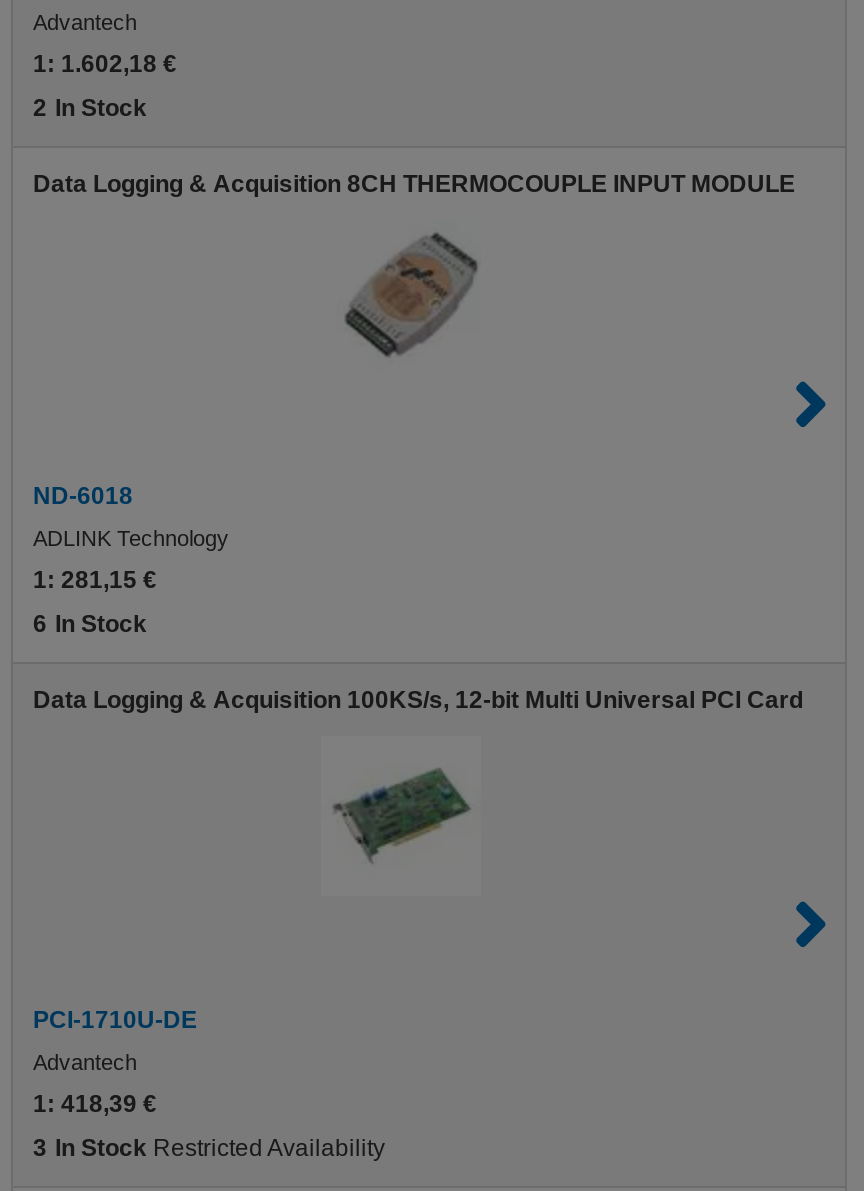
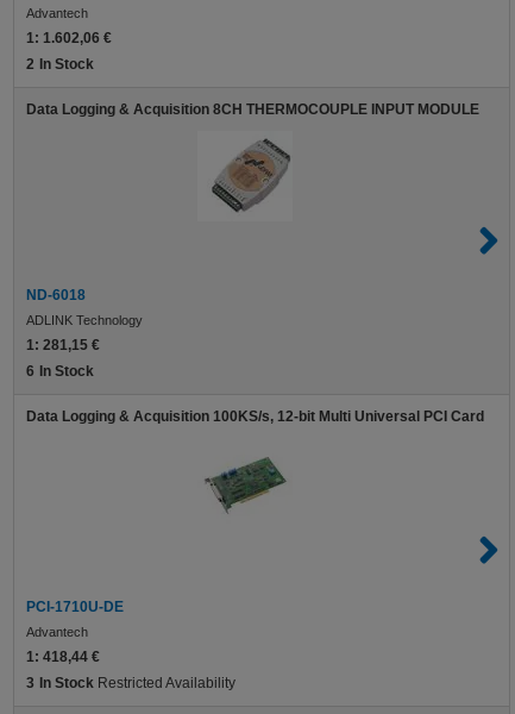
- 1: 1.602,18 €
+ 1: 1.602,06 €

- 1: 418,39 €
+ 1: 418,44 €
